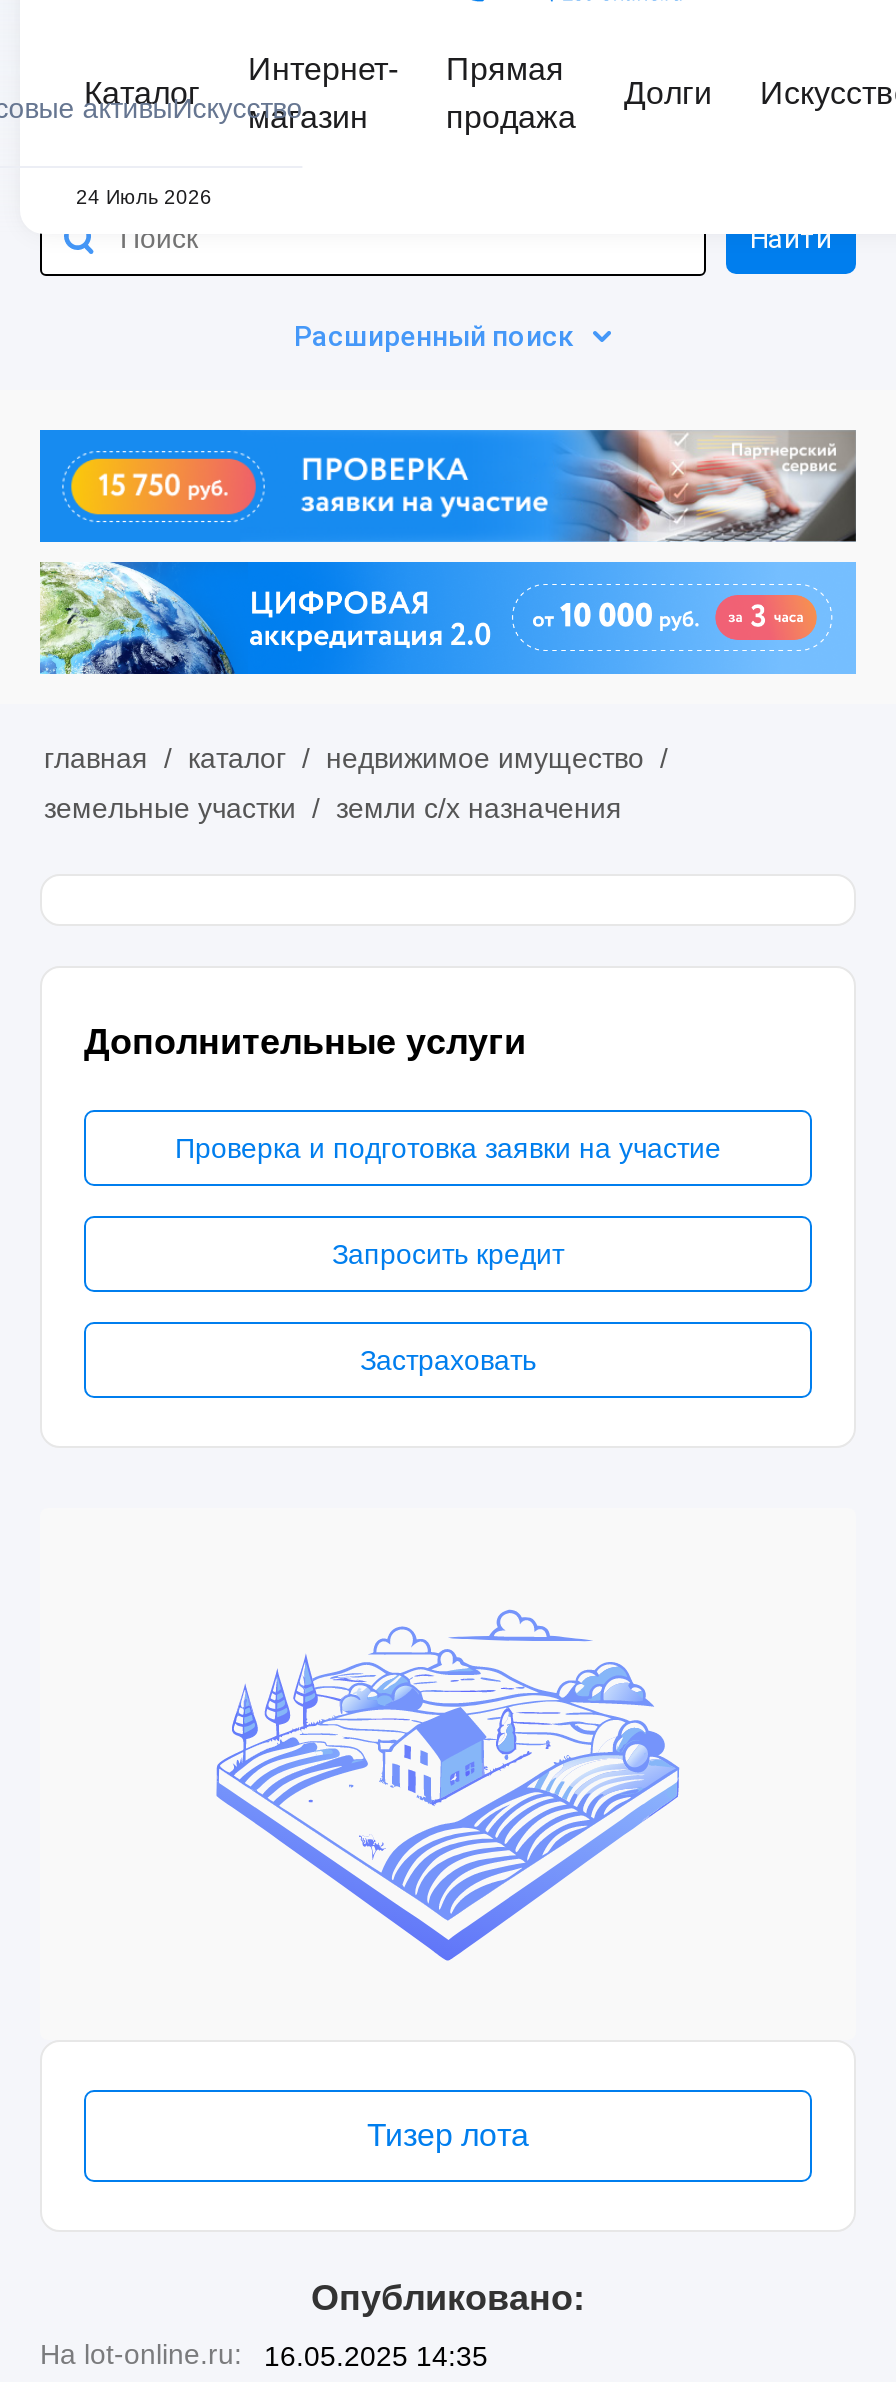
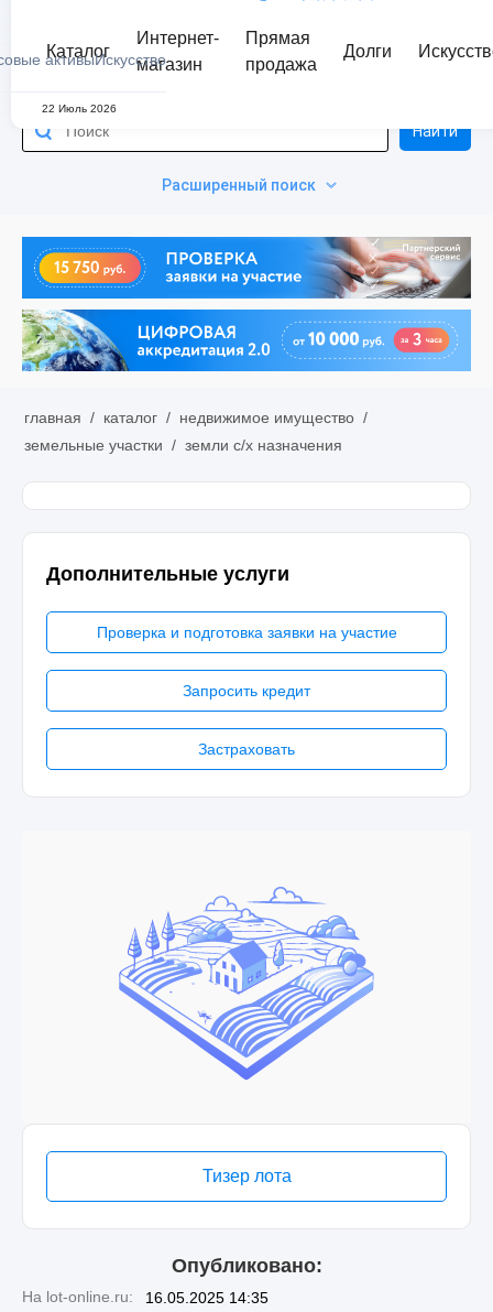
- 24 Июль 2026
+ 22 Июль 2026
